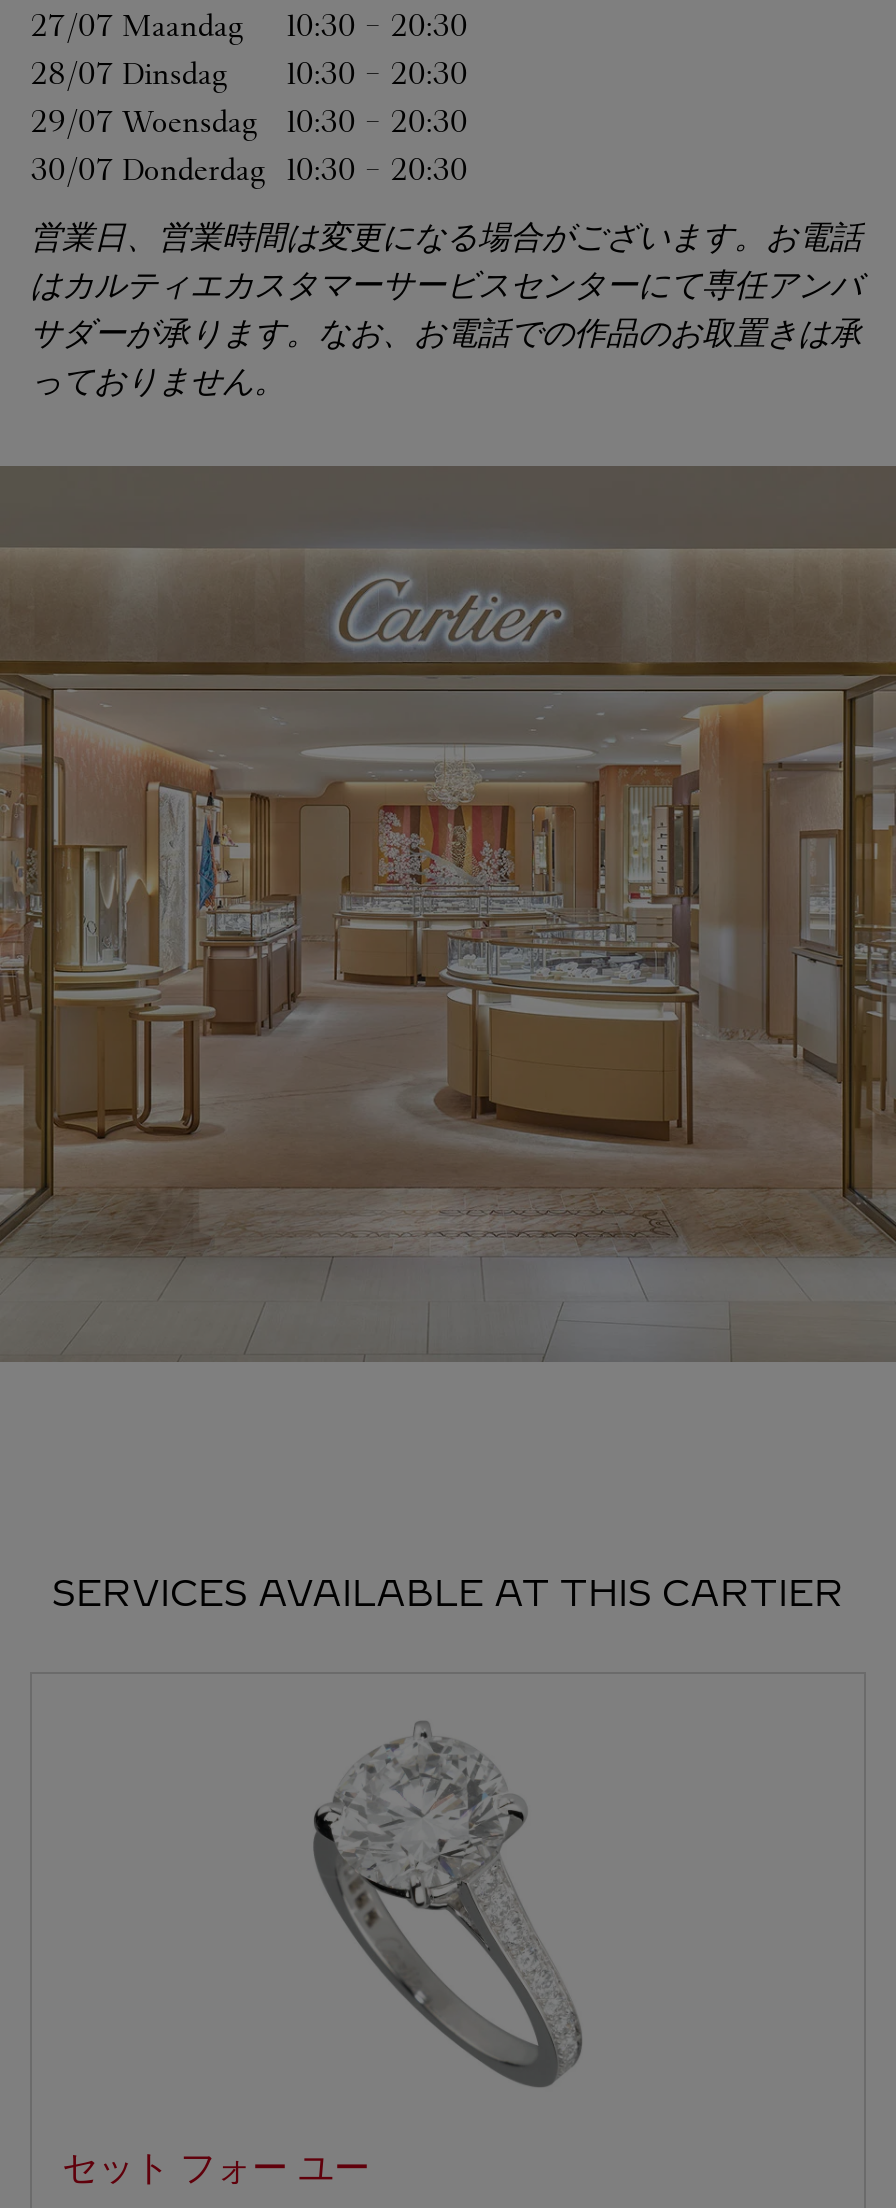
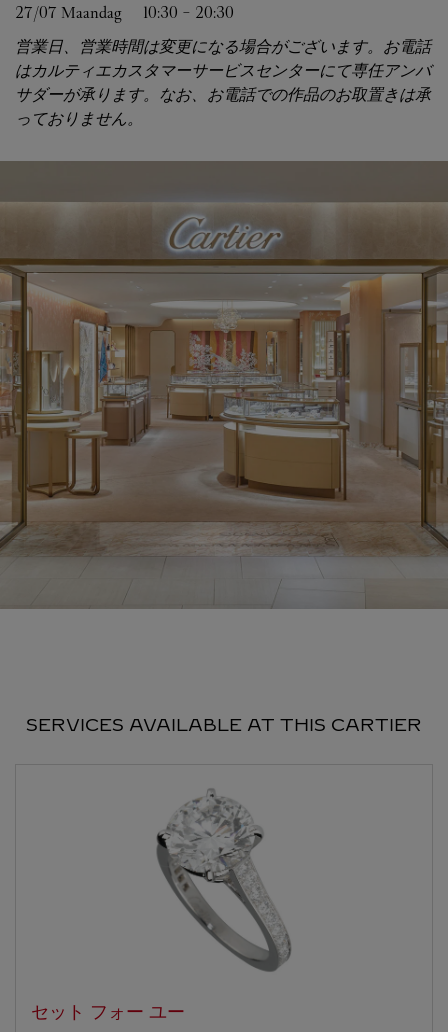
- 28/07 Dinsdag
- 10:30 - 20:30
- 29/07 Woensdag
- 10:30 - 20:30
- 30/07 Donderdag 10:30 - 20:30
